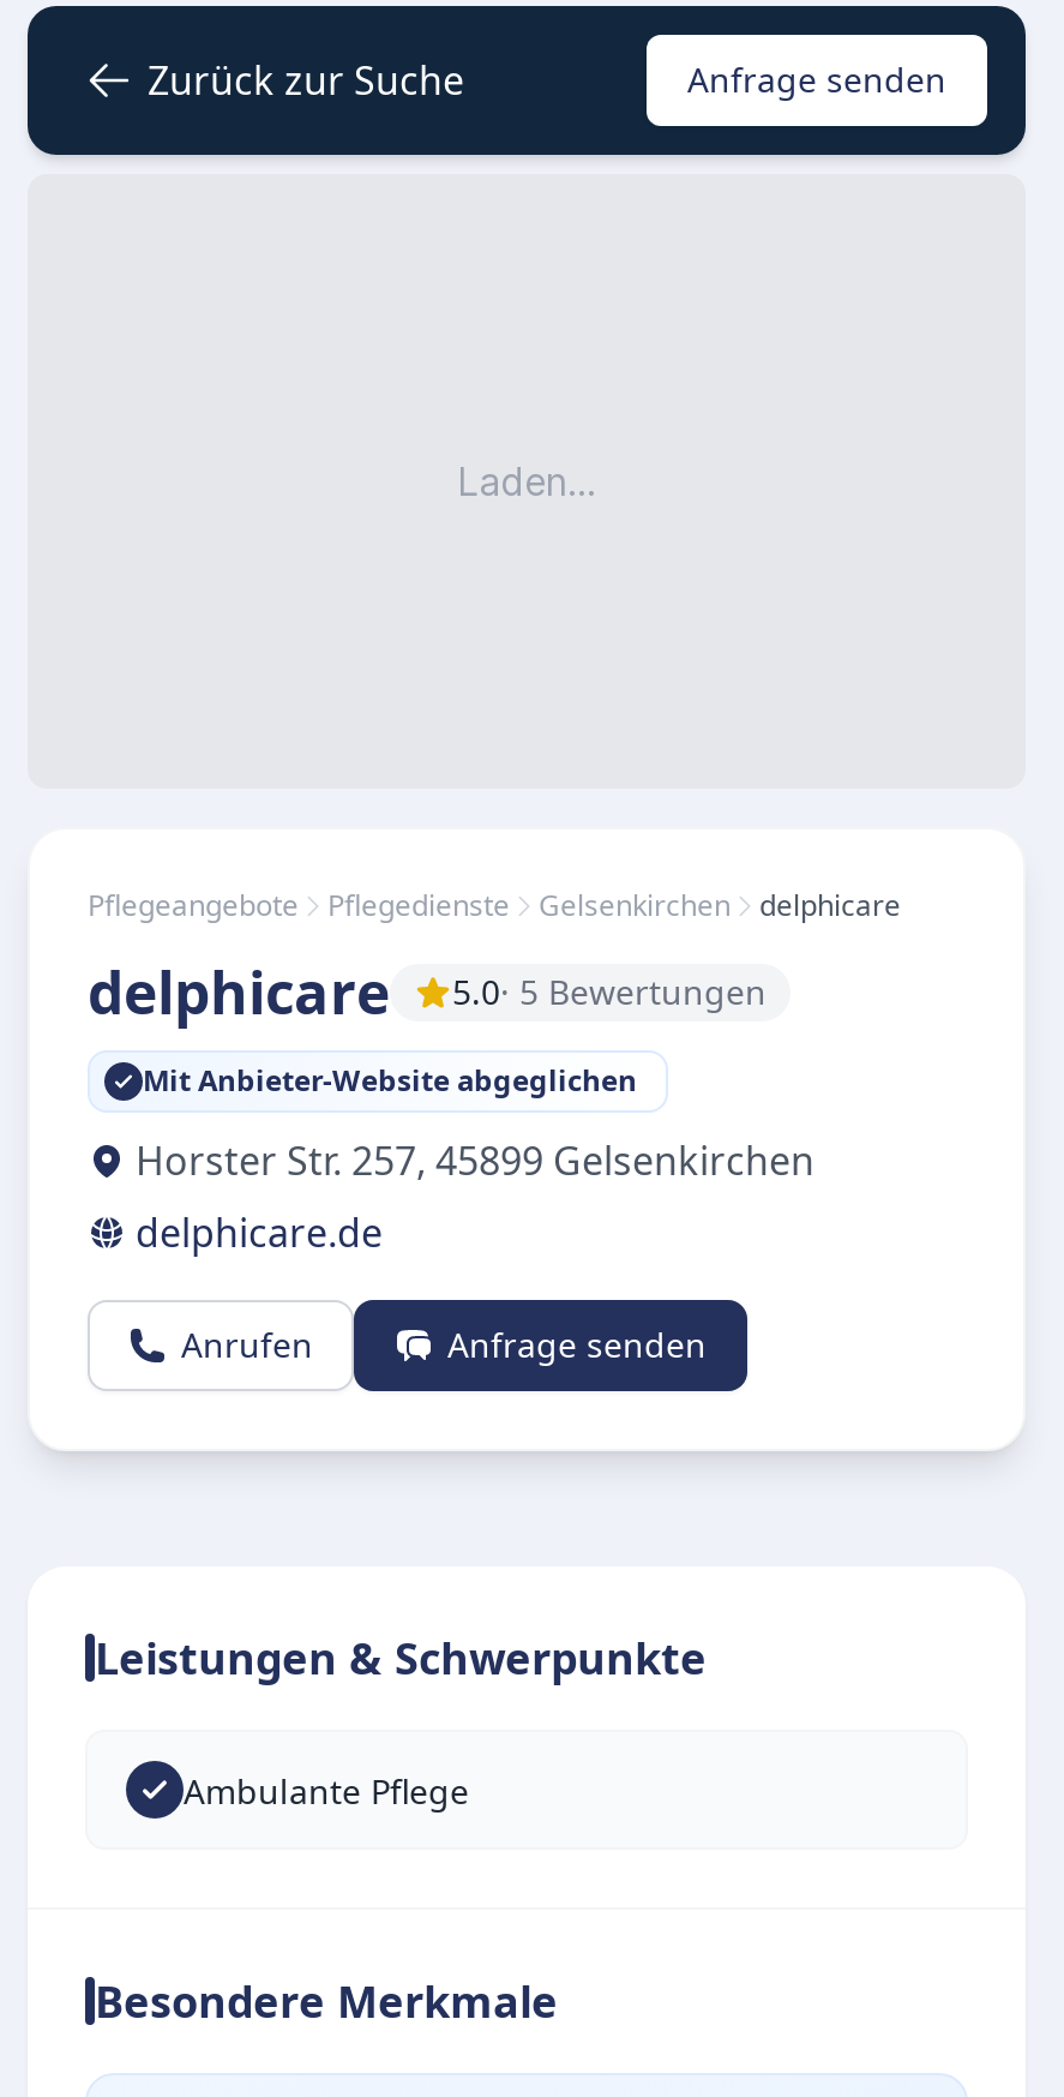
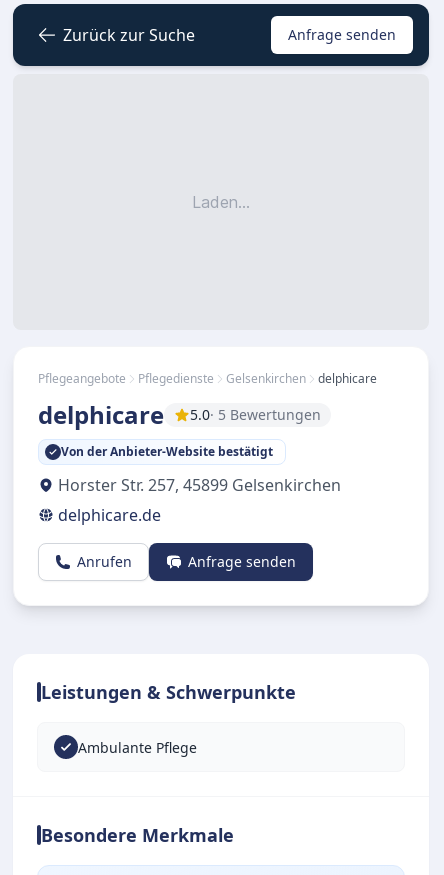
- Mit Anbieter-Website abgeglichen
+ Von der Anbieter-Website bestätigt
